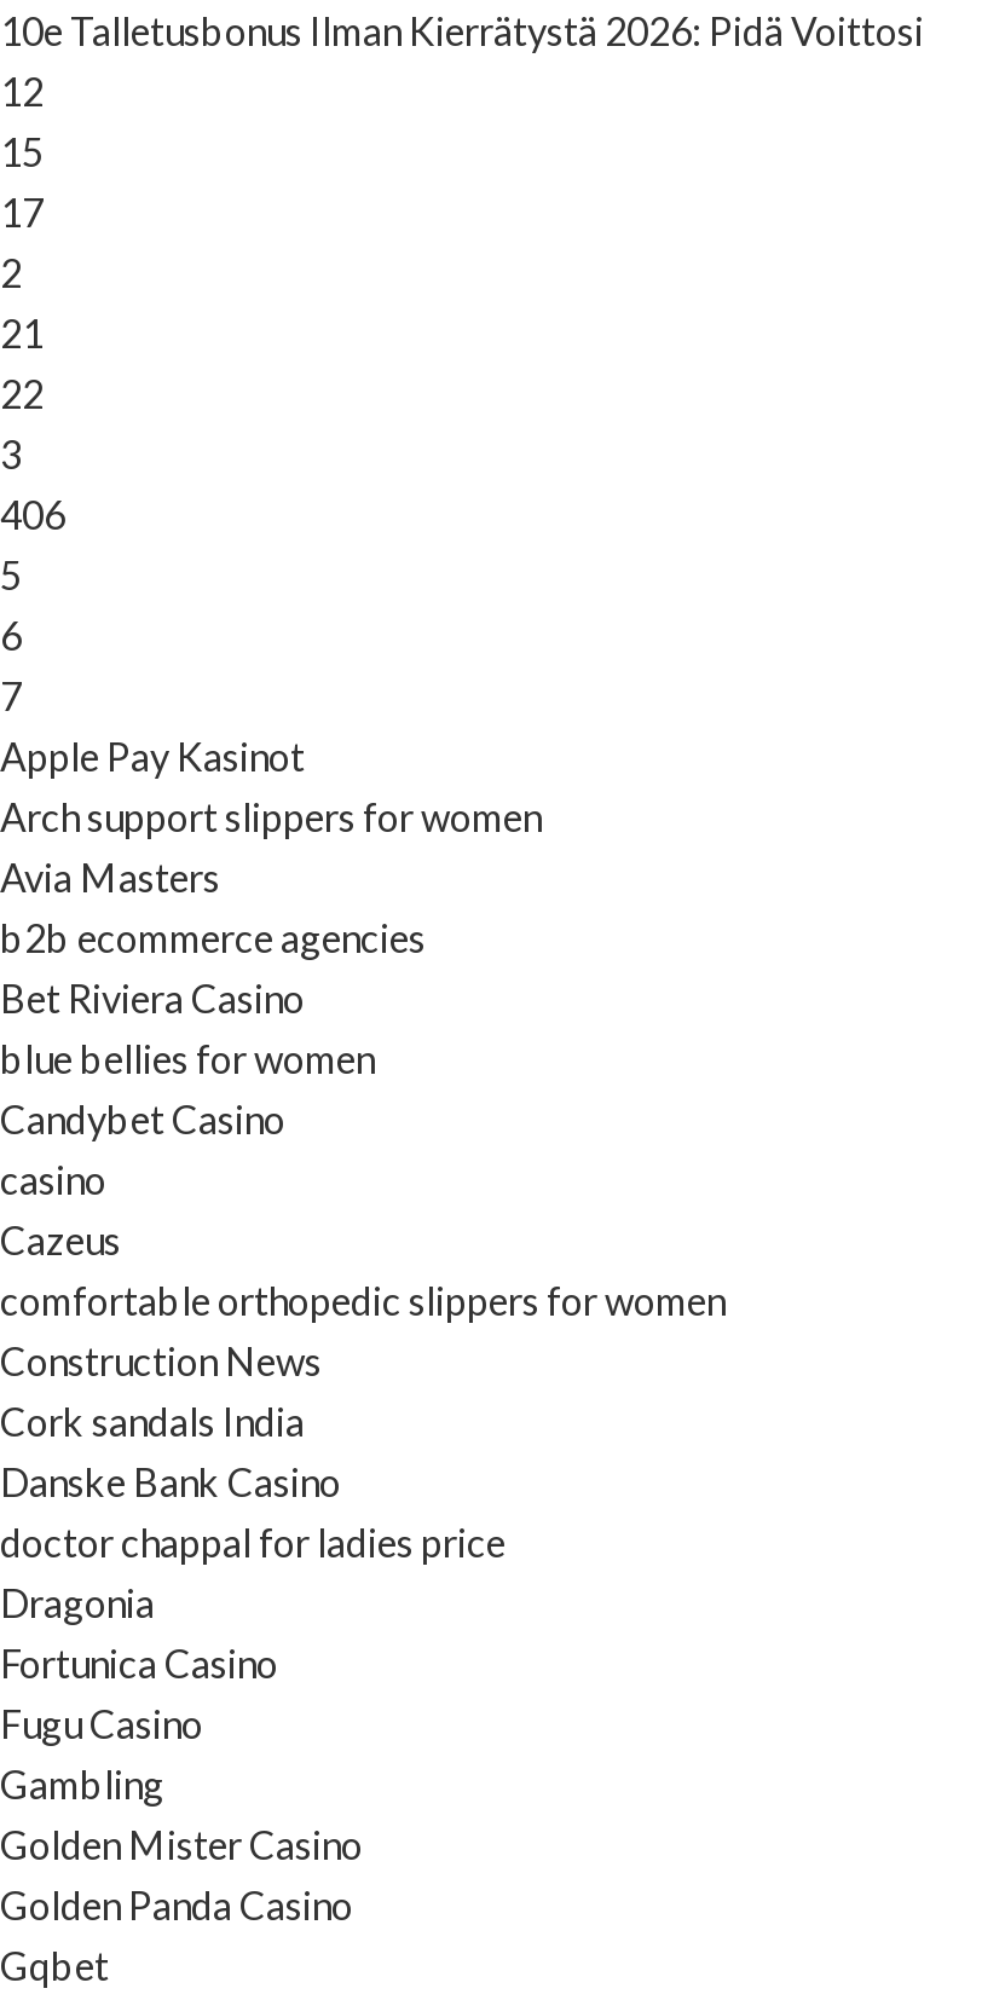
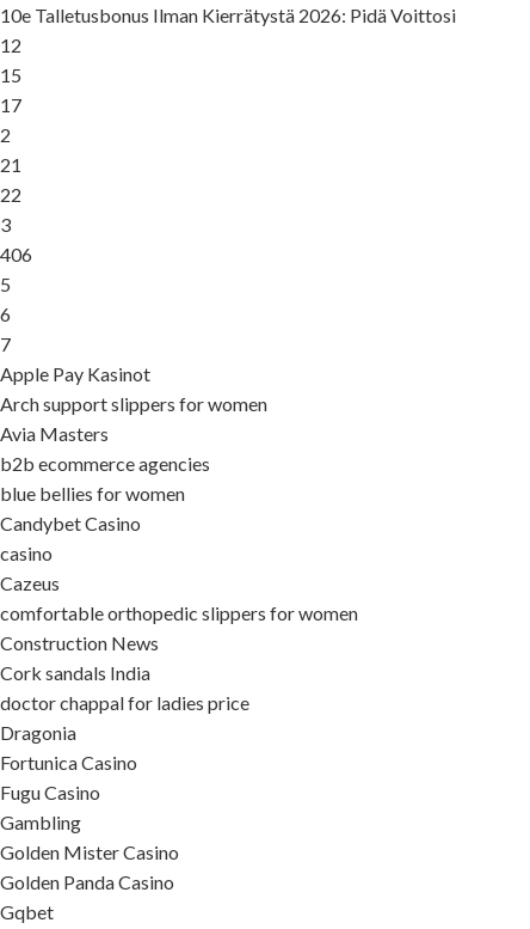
- Bet Riviera Casino

- Danske Bank Casino
